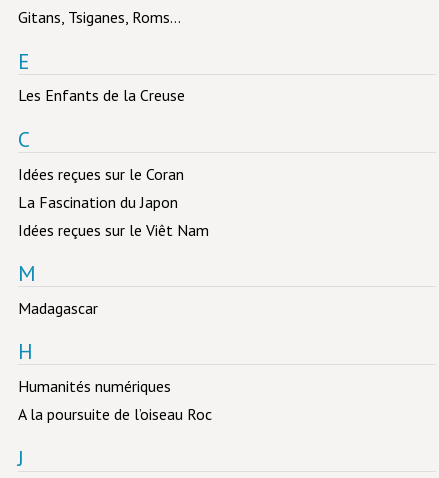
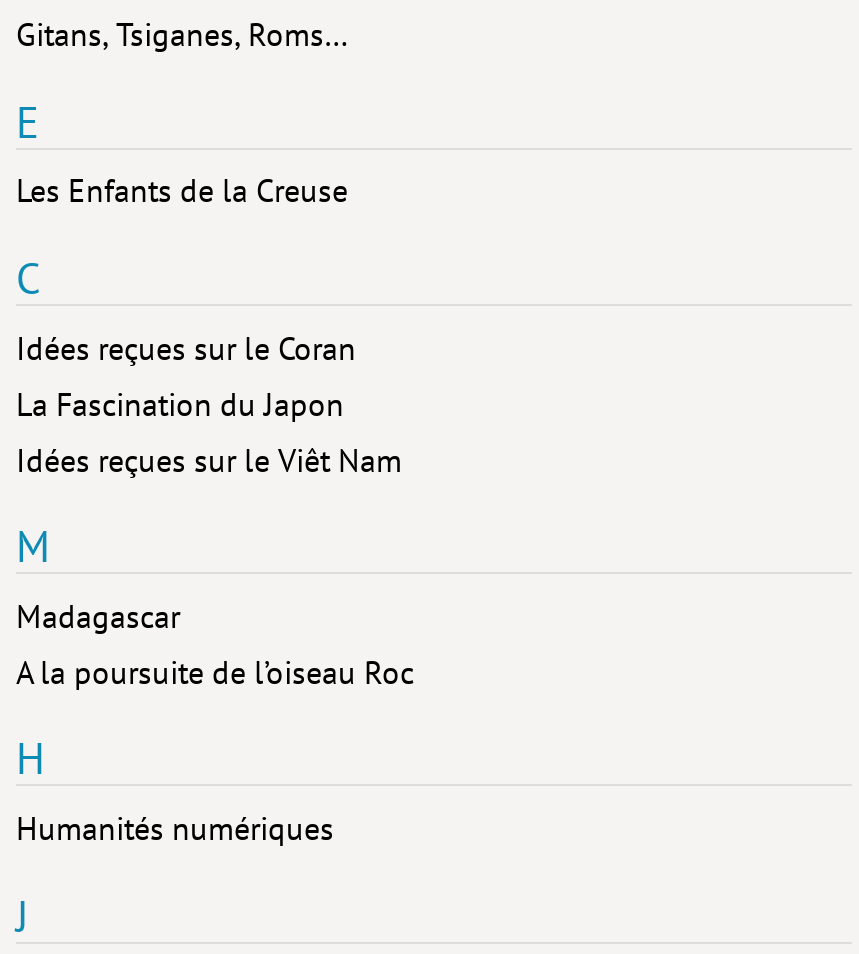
moved down: H | Humanités numériques

moved up: A la poursuite de l’oiseau Roc
